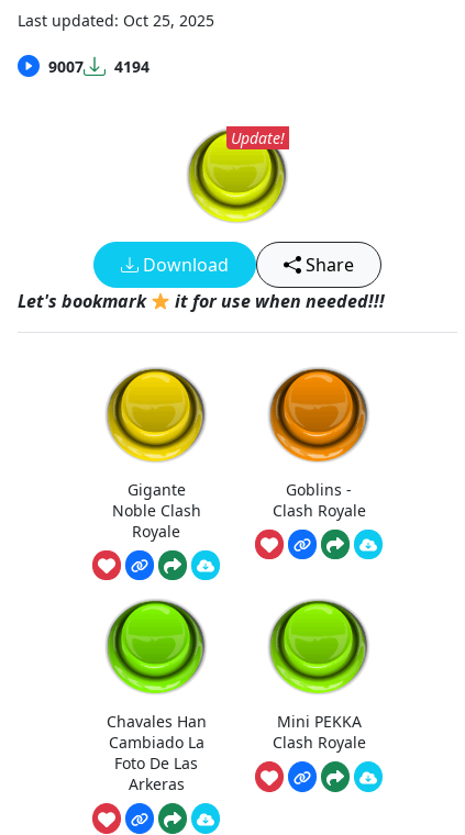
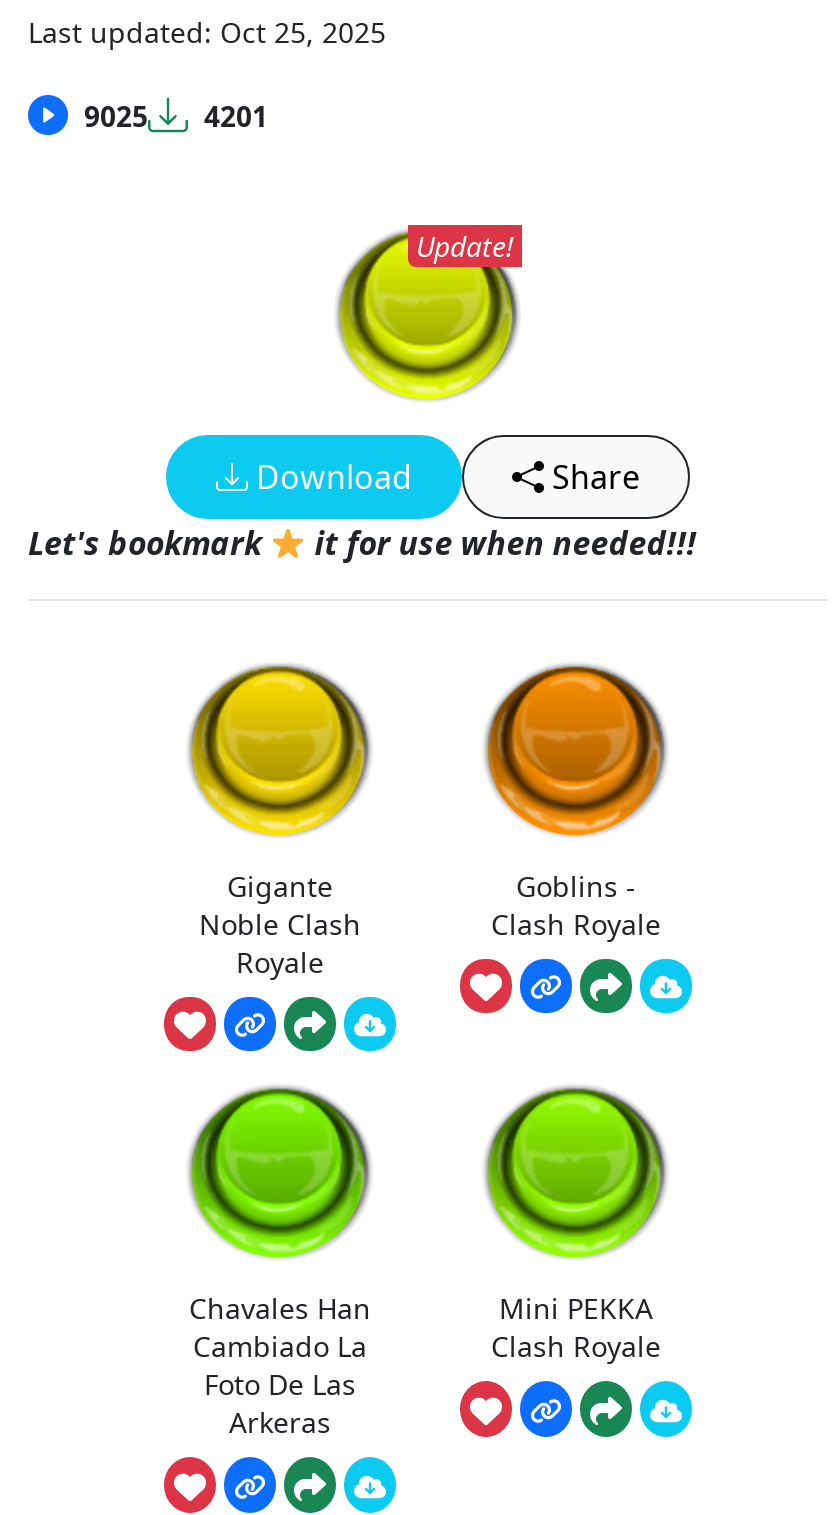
- 9007
+ 9025

- 4194
+ 4201
